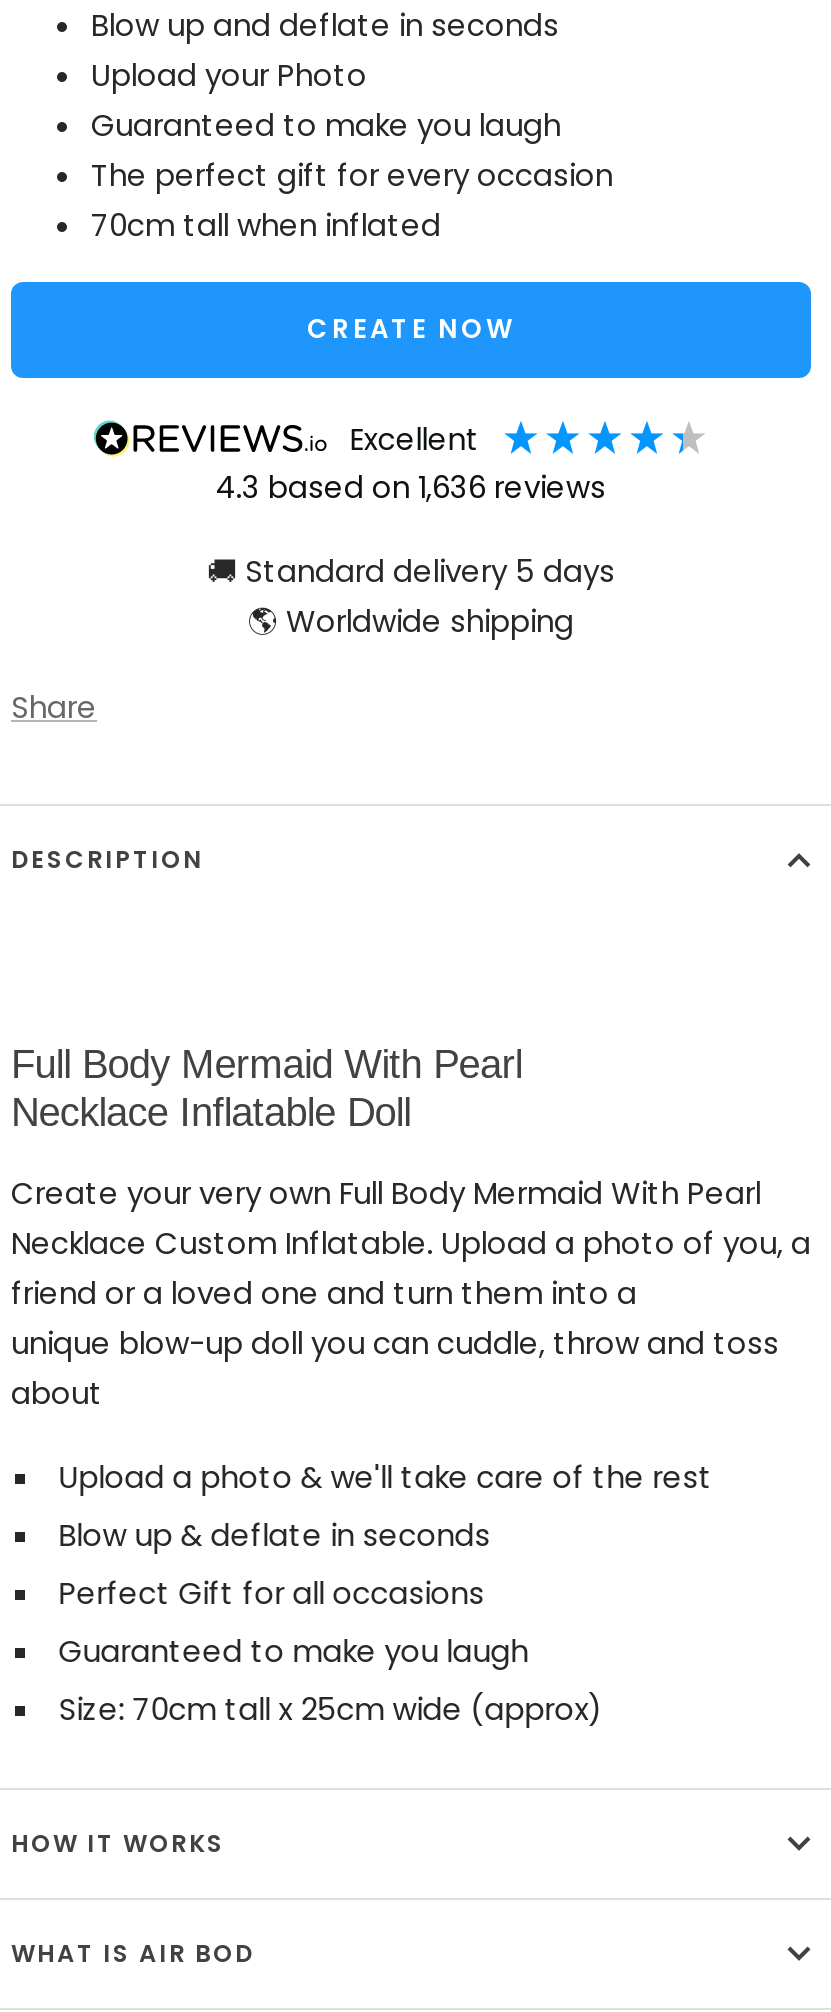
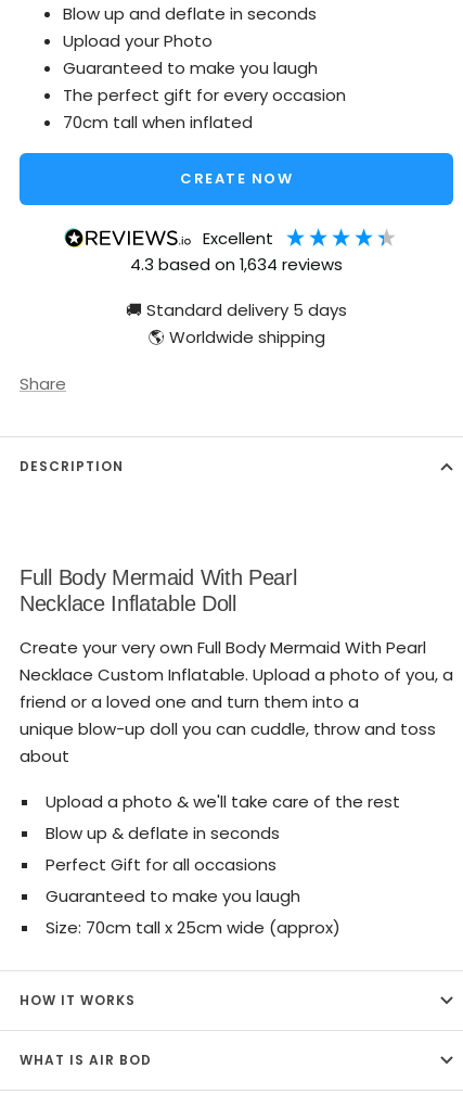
- 4.3 based on 1,636 reviews
+ 4.3 based on 1,634 reviews
